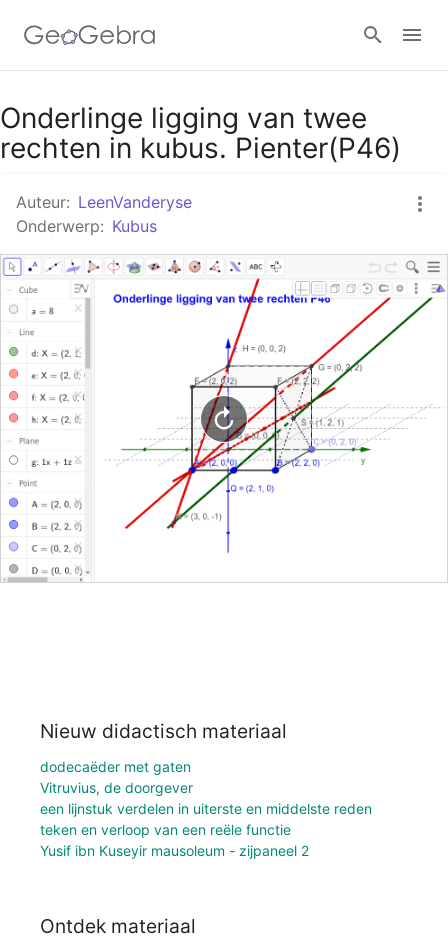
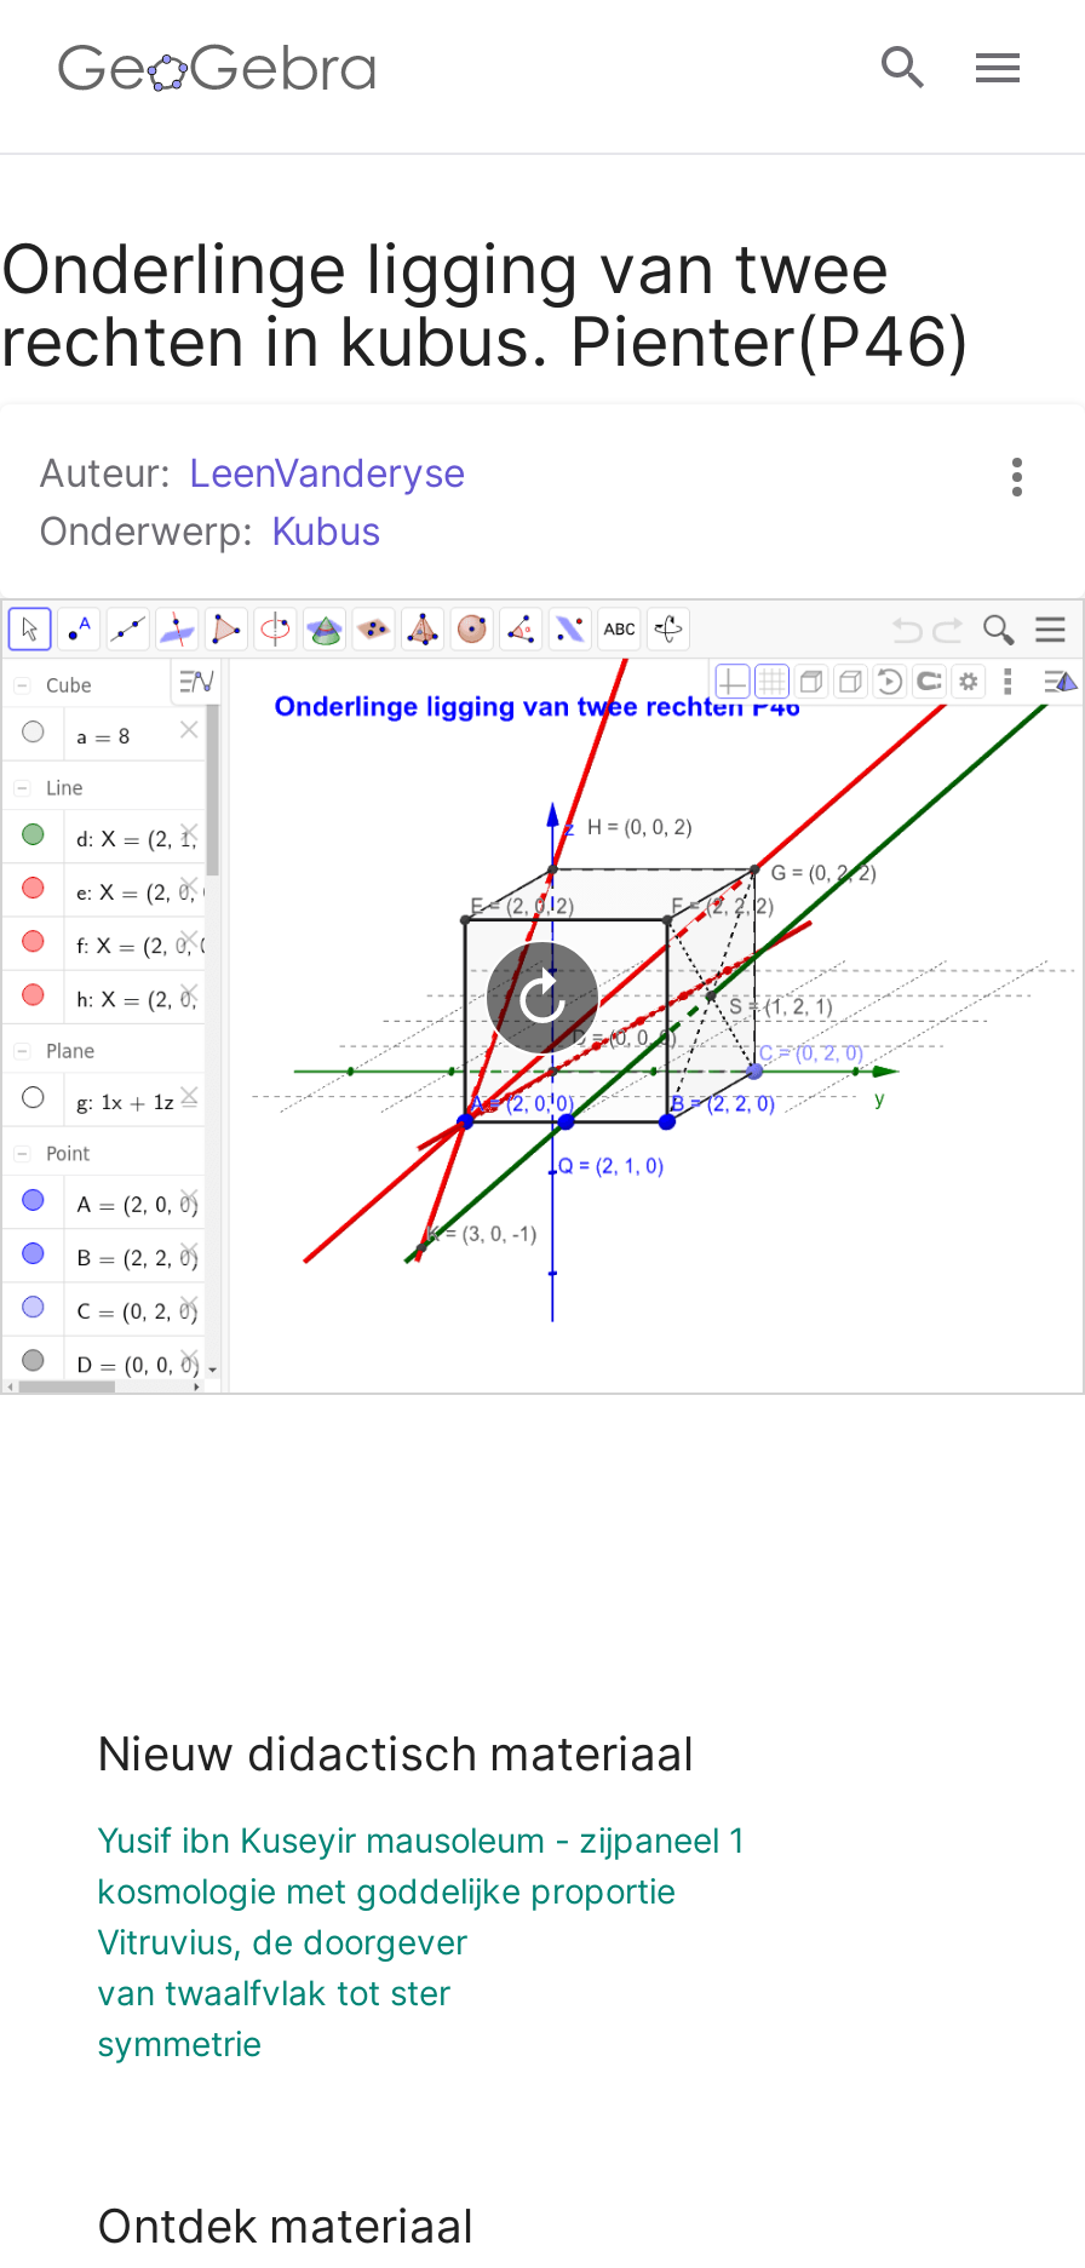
- dodecaëder met gaten
+ Yusif ibn Kuseyir mausoleum - zijpaneel 1
+ kosmologie met goddelijke proportie

moved down: Vitruvius, de doorgever

- een lijnstuk verdelen in uiterste en middelste reden
- teken en verloop van een reële functie
- Yusif ibn Kuseyir mausoleum - zijpaneel 2
+ van twaalfvlak tot ster
+ symmetrie
